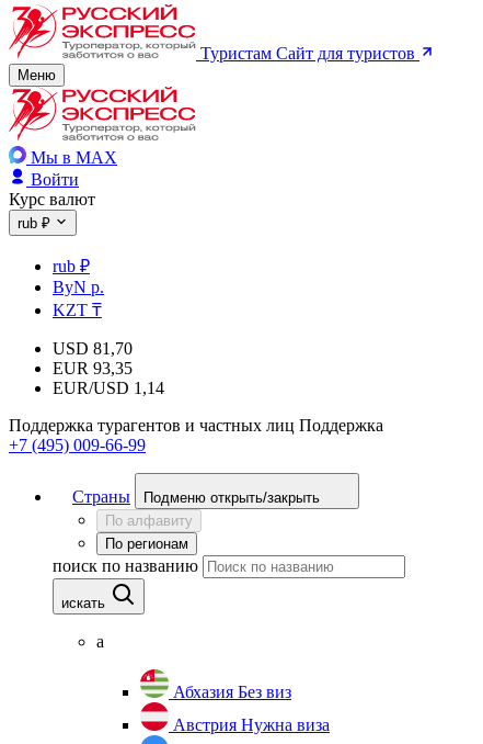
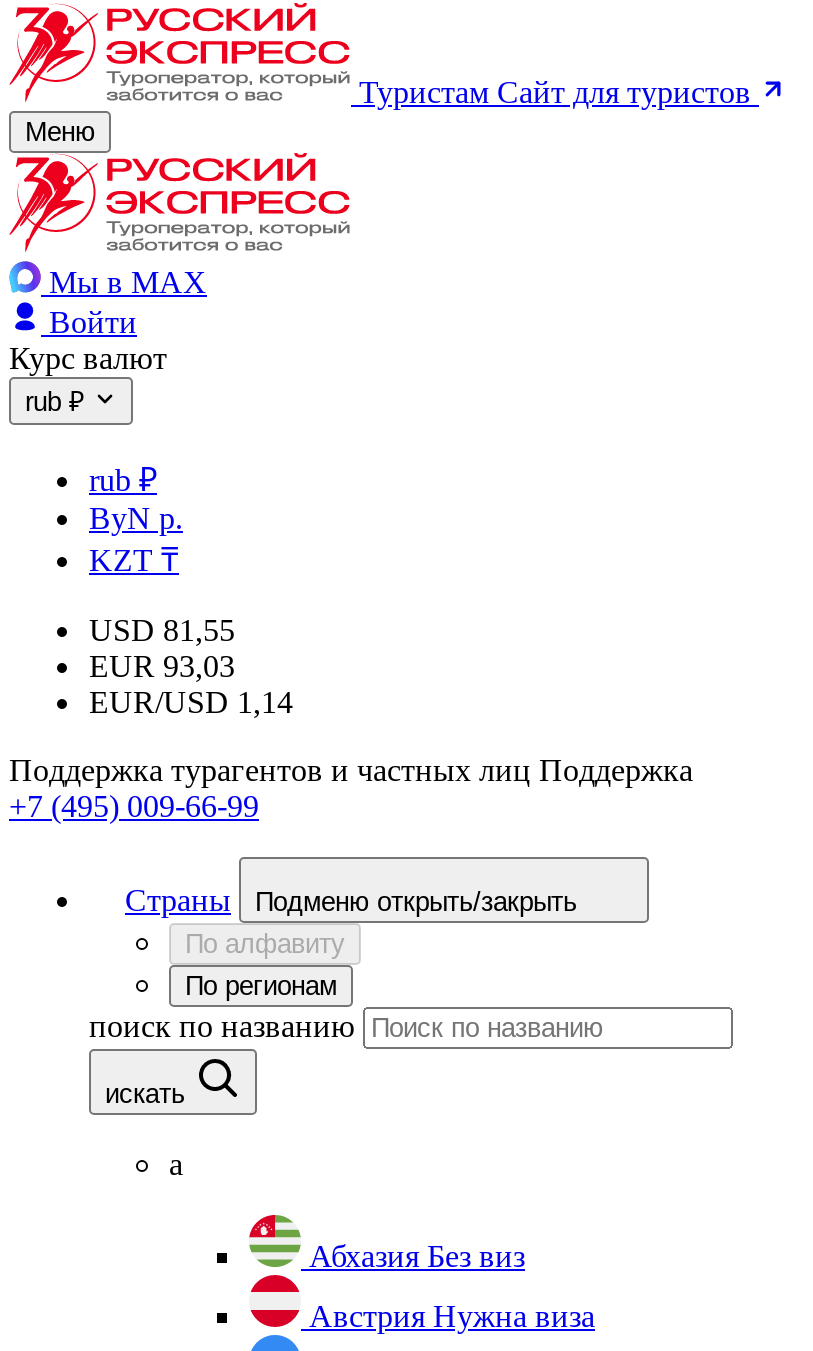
- USD 81,70
+ USD 81,55

- EUR 93,35
+ EUR 93,03
